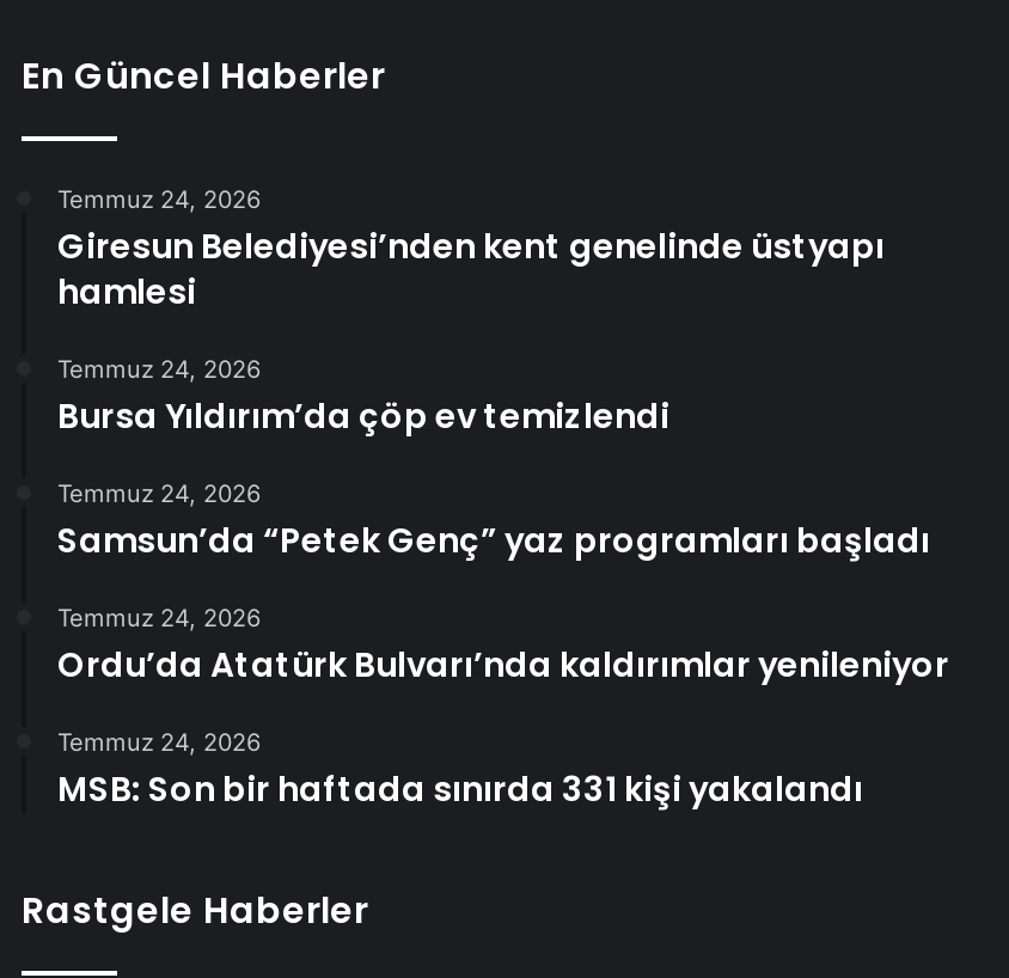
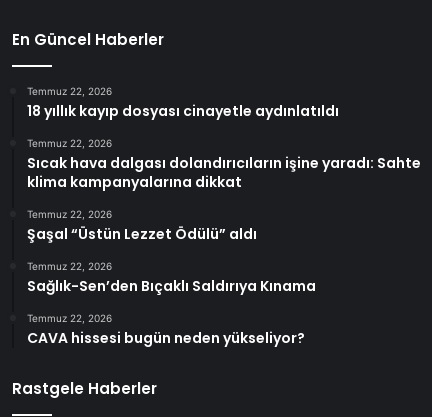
- Temmuz 24, 2026
- Giresun Belediyesi’nden kent genelinde üstyapı
- hamlesi
+ Temmuz 22, 2026
+ 18 yıllık kayıp dosyası cinayetle aydınlatıldı

- Temmuz 24, 2026
- Bursa Yıldırım’da çöp ev temizlendi
+ Temmuz 22, 2026
+ Sıcak hava dalgası dolandırıcıların işine yaradı: Sahte
+ klima kampanyalarına dikkat

- Temmuz 24, 2026
- Samsun’da “Petek Genç” yaz programları başladı
+ Temmuz 22, 2026
+ Şaşal “Üstün Lezzet Ödülü” aldı

- Temmuz 24, 2026
- Ordu’da Atatürk Bulvarı’nda kaldırımlar yenileniyor
+ Temmuz 22, 2026
+ Sağlık-Sen’den Bıçaklı Saldırıya Kınama

- Temmuz 24, 2026
- MSB: Son bir haftada sınırda 331 kişi yakalandı
+ Temmuz 22, 2026
+ CAVA hissesi bugün neden yükseliyor?
